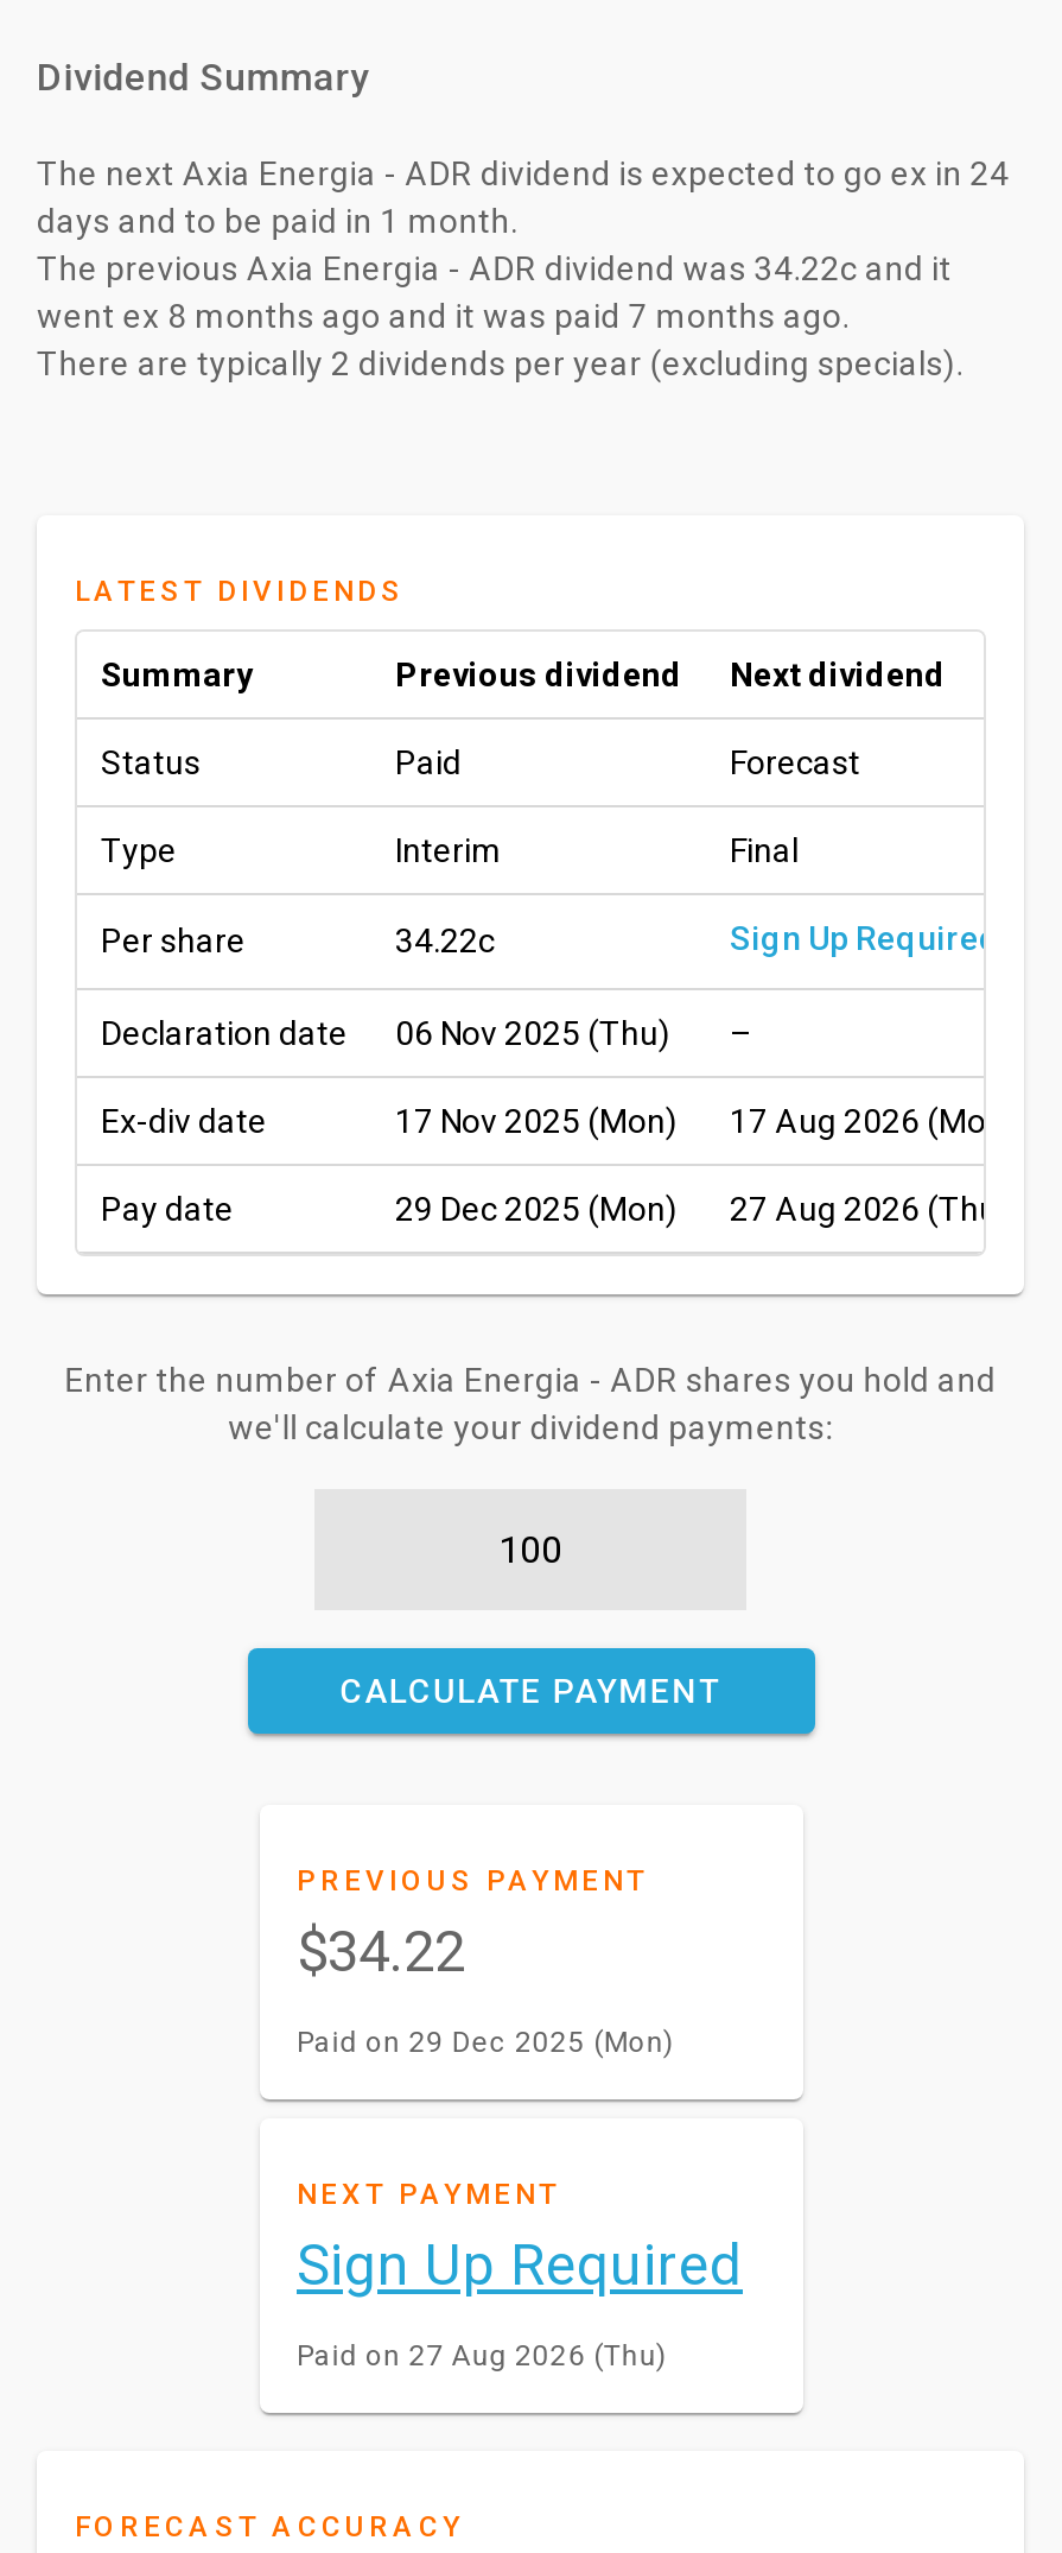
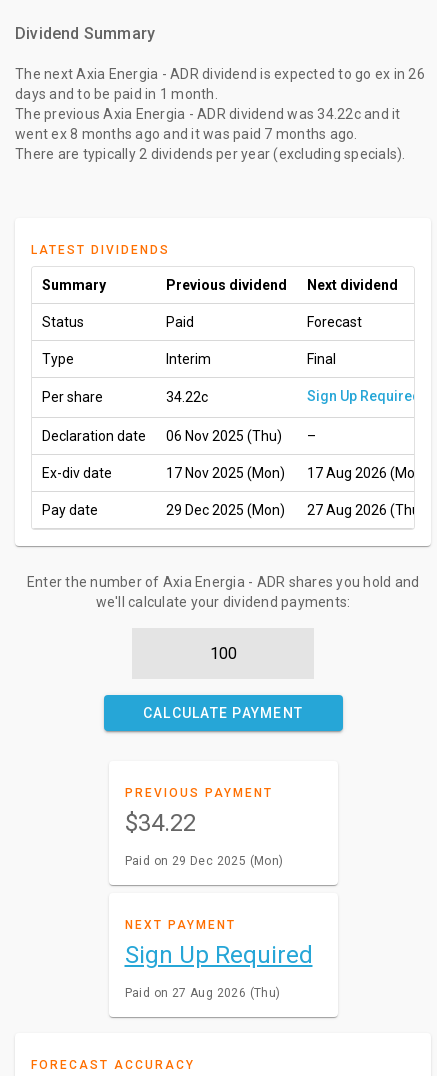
- The next Axia Energia - ADR dividend is expected to go ex in 24
+ The next Axia Energia - ADR dividend is expected to go ex in 26
